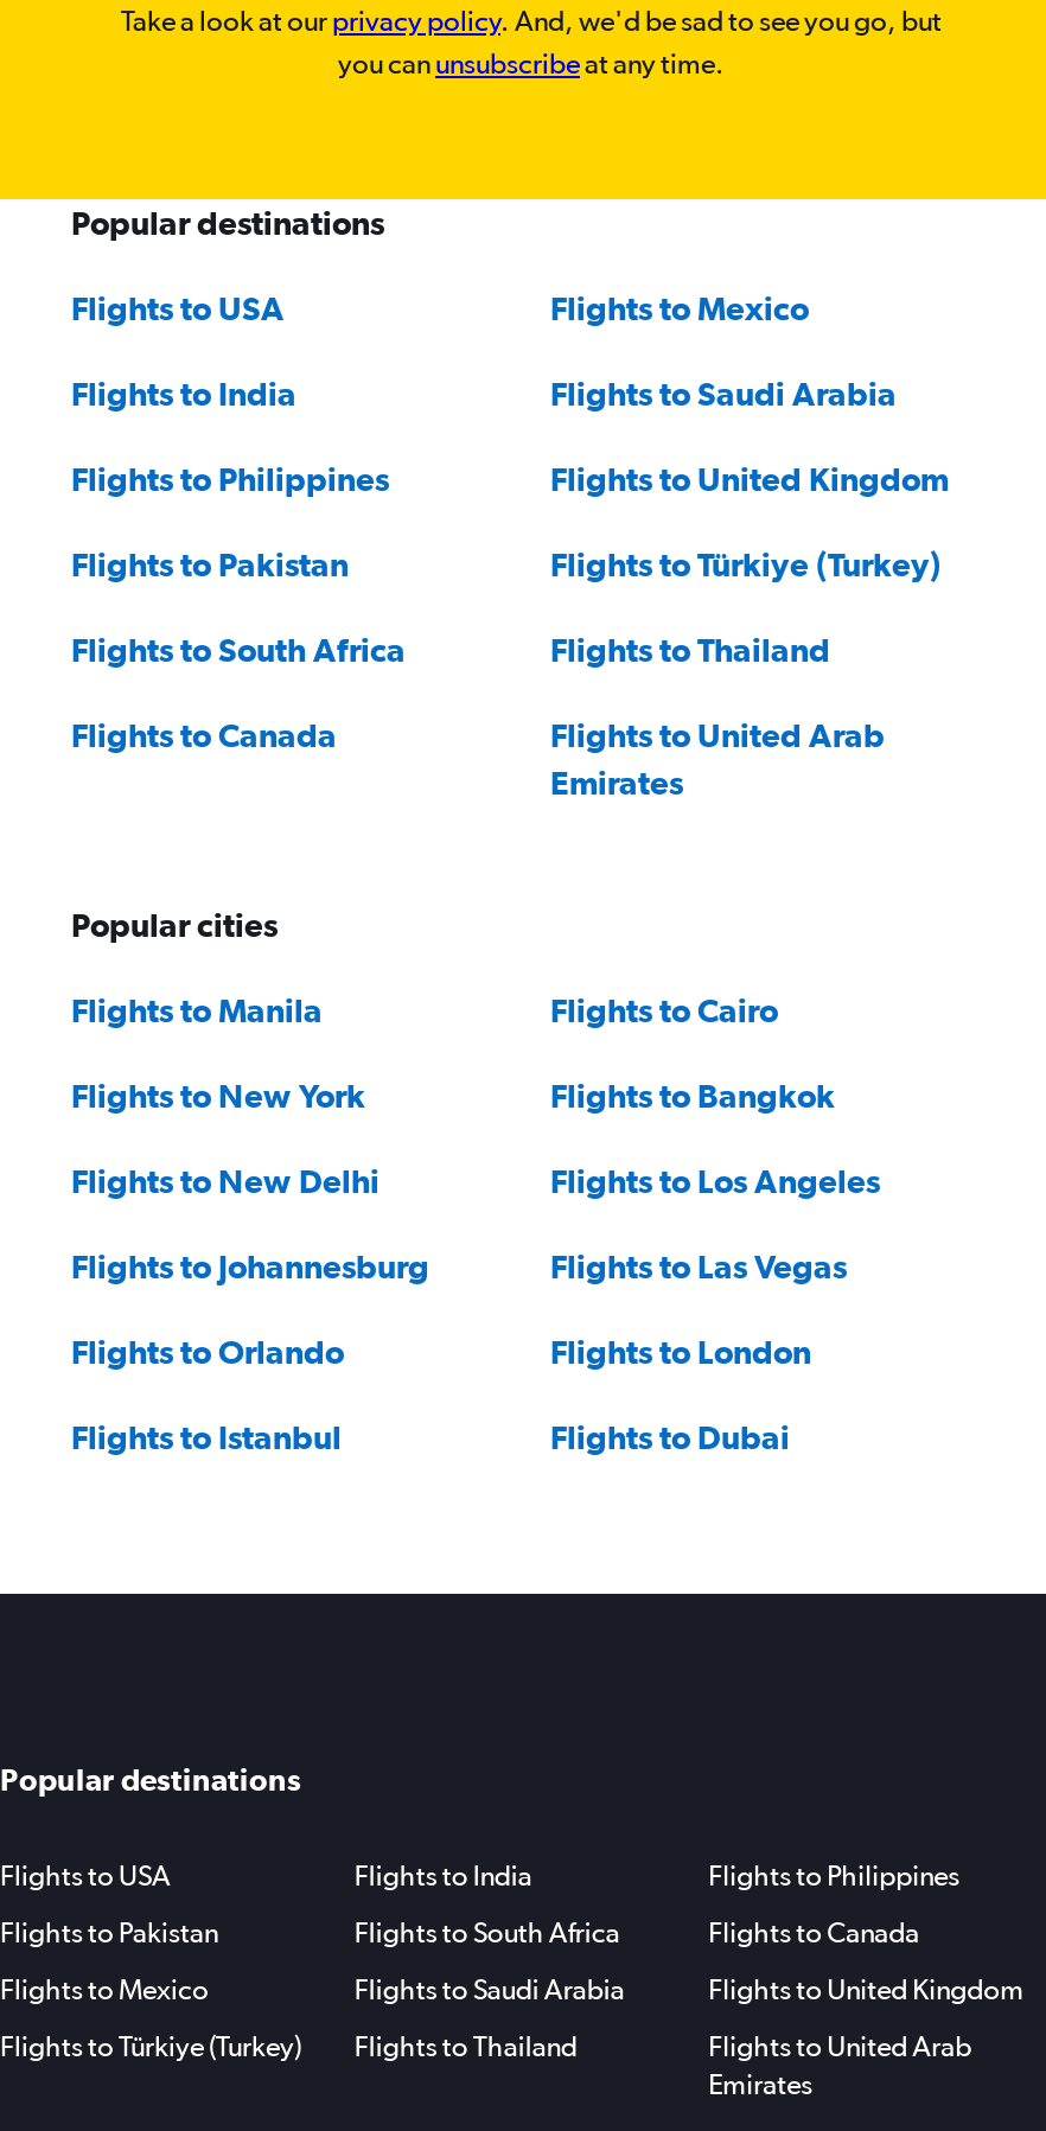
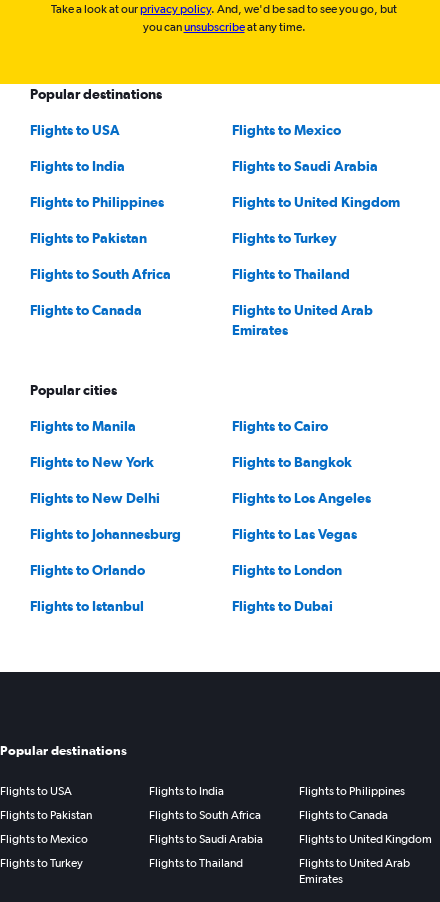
- Flights to Türkiye (Turkey)
+ Flights to Turkey

- Flights to Türkiye (Turkey)
+ Flights to Turkey
